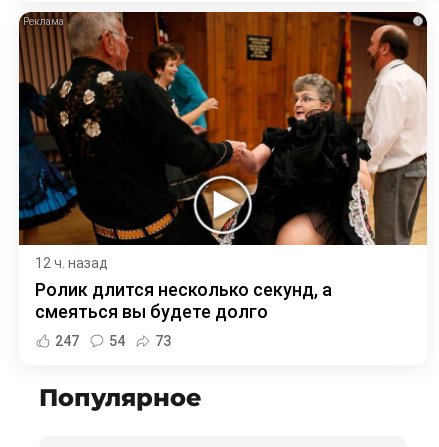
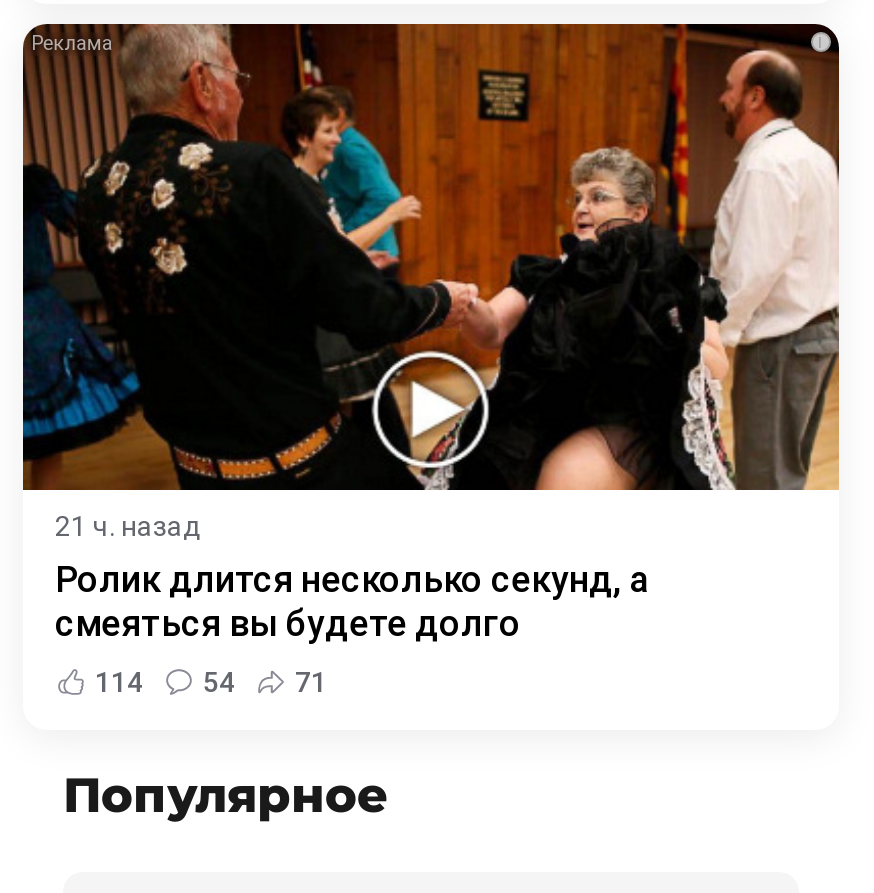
- 12 ч. назад
+ 21 ч. назад

- 247
+ 114

- 73
+ 71
